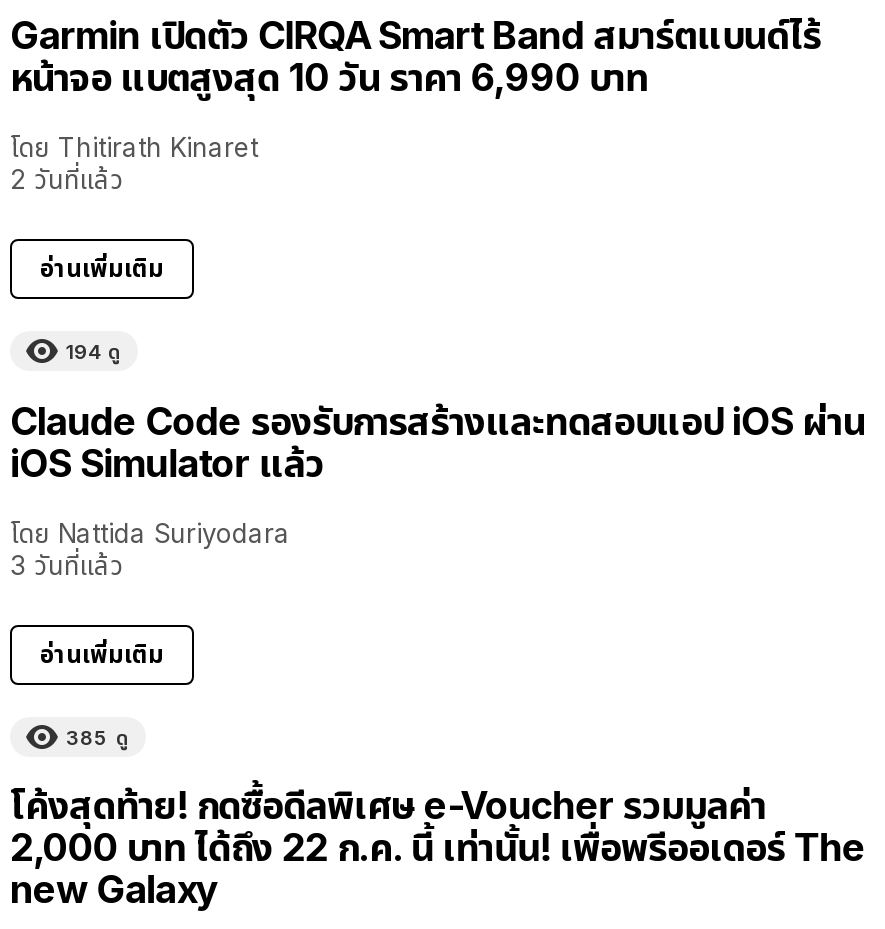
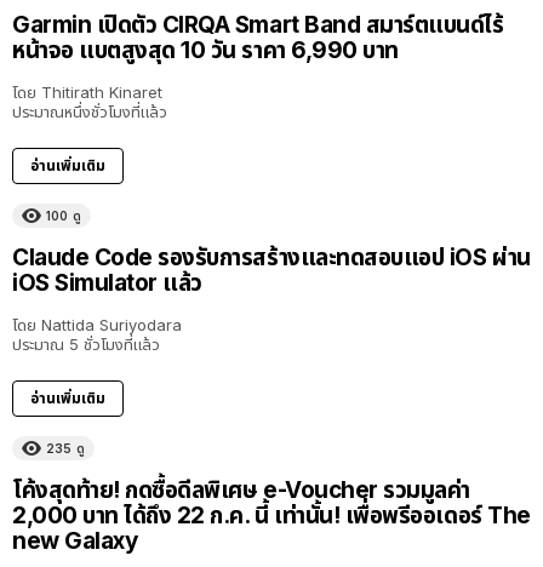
- 2 วันที่แล้ว
+ ประมาณหนึ่งชั่วโมงที่แล้ว

- 194 ดู
+ 100 ดู

- 3 วันที่แล้ว
+ ประมาณ 5 ชั่วโมงที่แล้ว

- 385 ดู
+ 235 ดู
